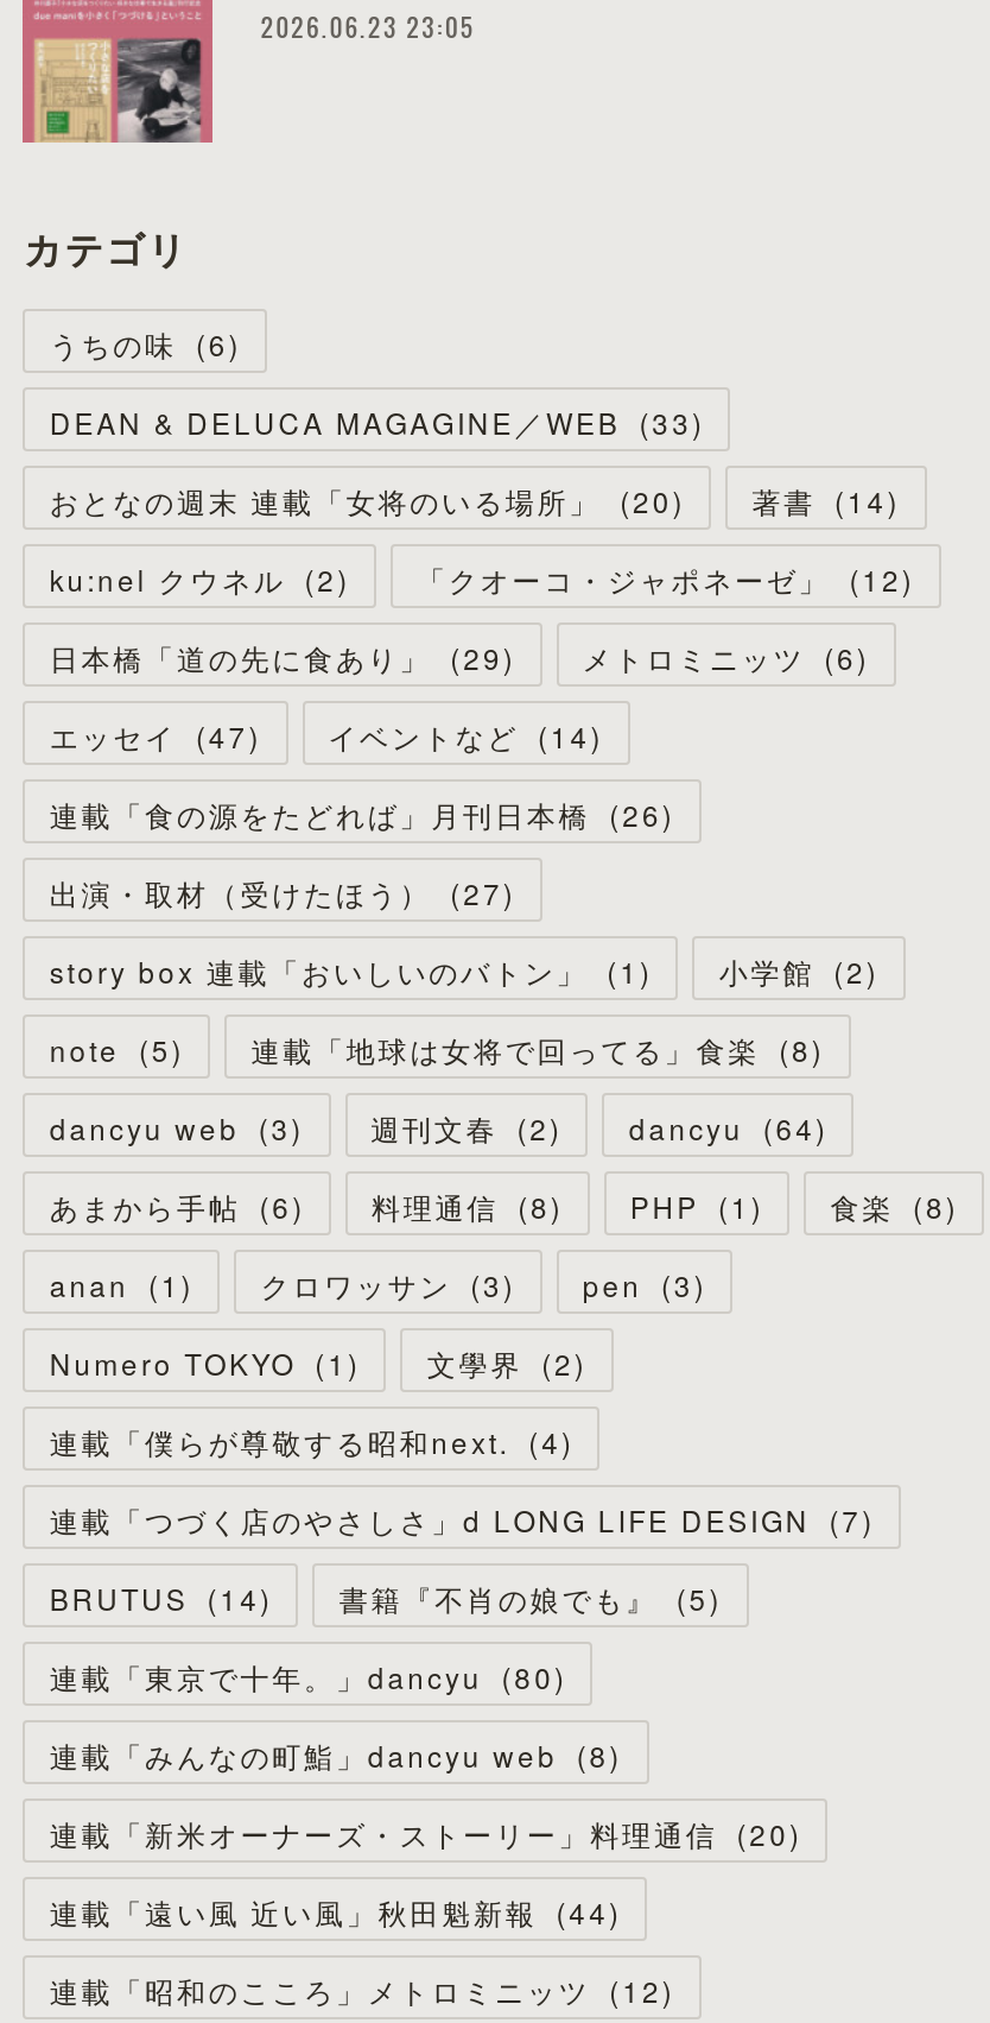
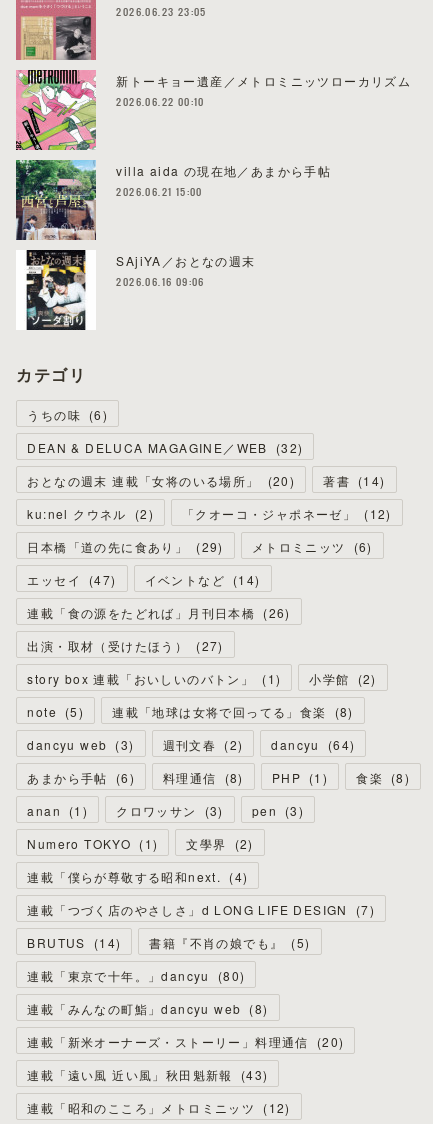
+ [image]
+ 新トーキョー遺産／メトロミニッツローカリズム
+ 2026.06.22 00:10

+ [image]
+ villa aida の現在地／あまから手帖
+ 2026.06.21 15:00

+ [image]
+ SAjiYA／おとなの週末
+ 2026.06.16 09:06

- DEAN & DELUCA MAGAGINE／WEB (33)
+ DEAN & DELUCA MAGAGINE／WEB (32)

- 連載「遠い風 近い風」秋田魁新報 (44)
+ 連載「遠い風 近い風」秋田魁新報 (43)
